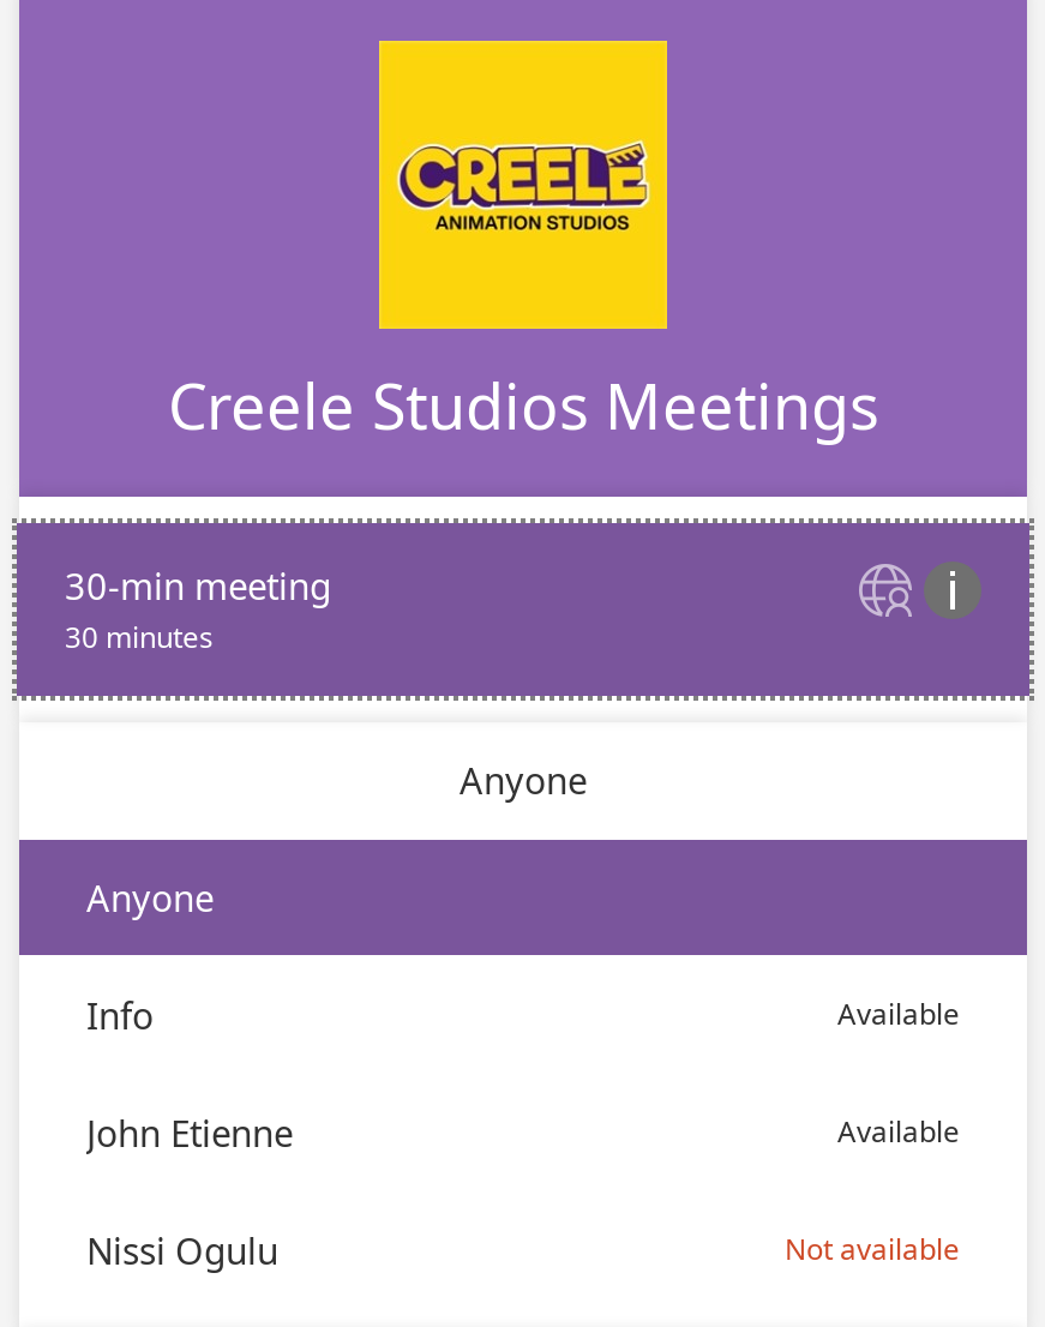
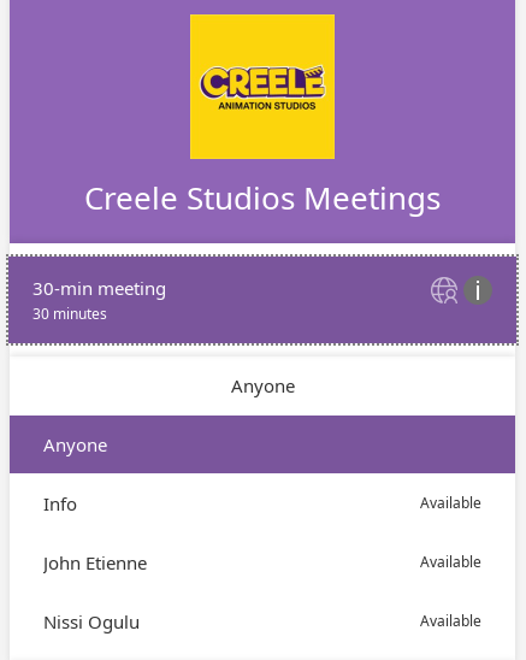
- Not available
+ Available
